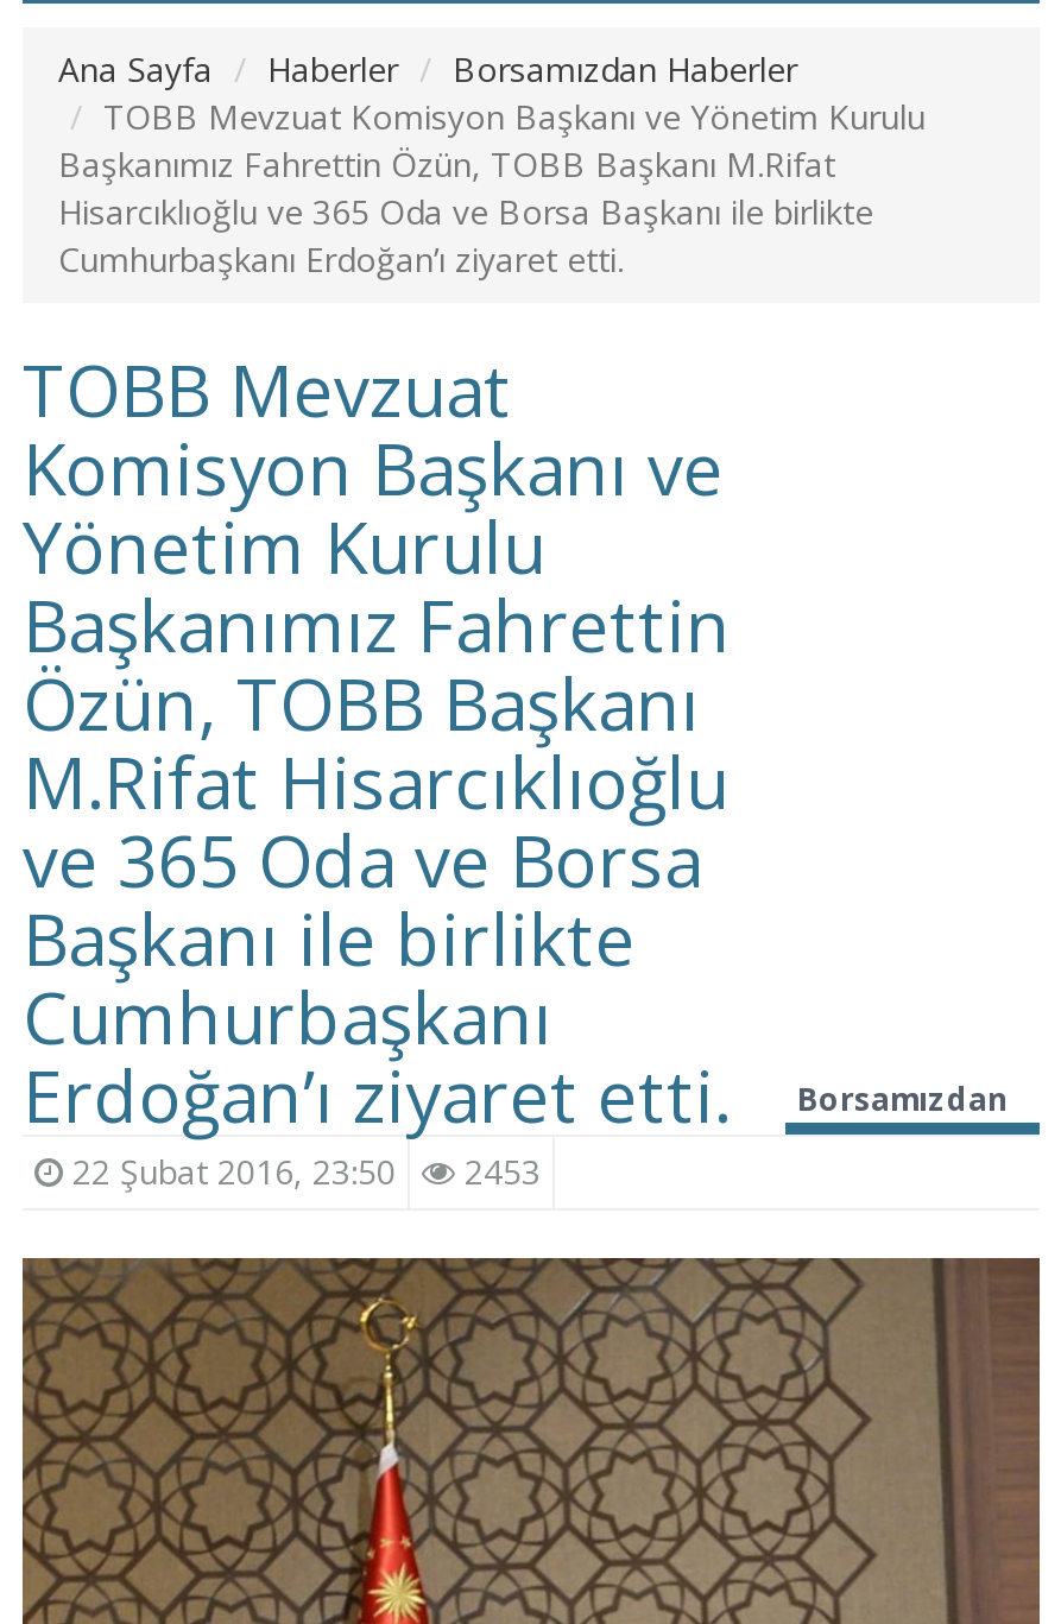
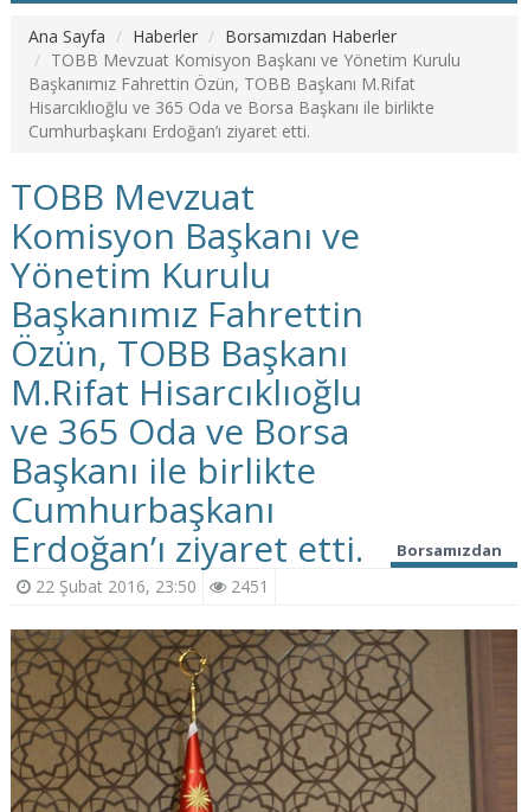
- 2453
+ 2451
